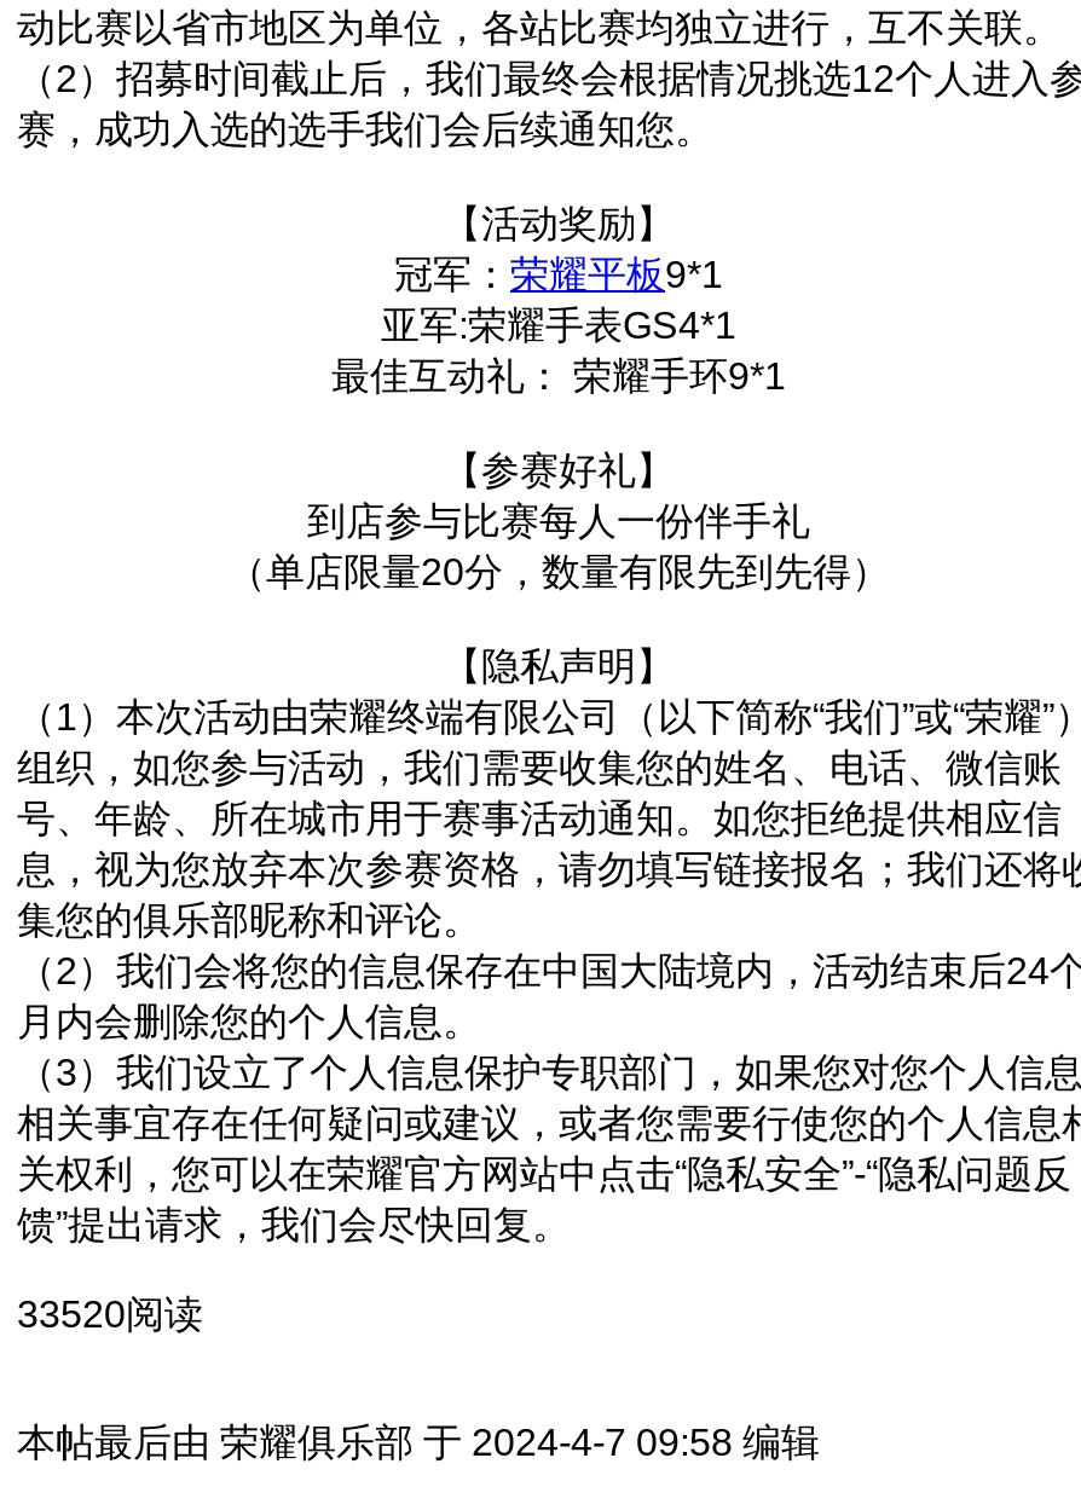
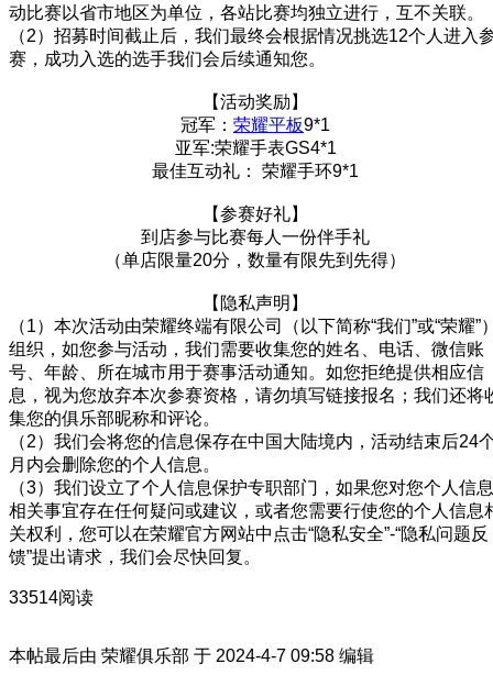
- 33520阅读
+ 33514阅读
